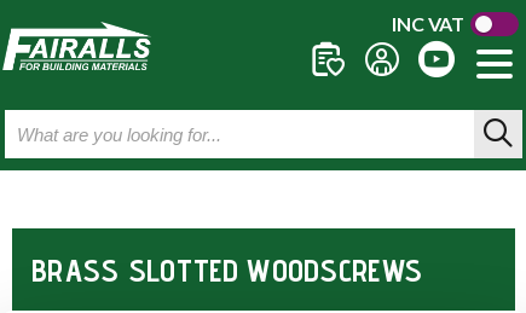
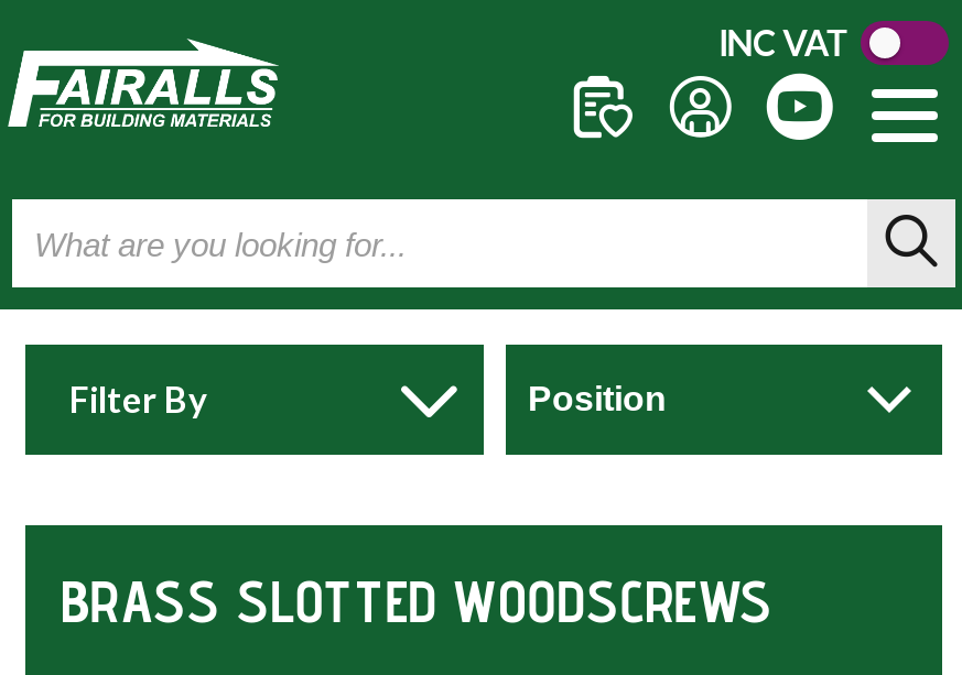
+ Filter By
